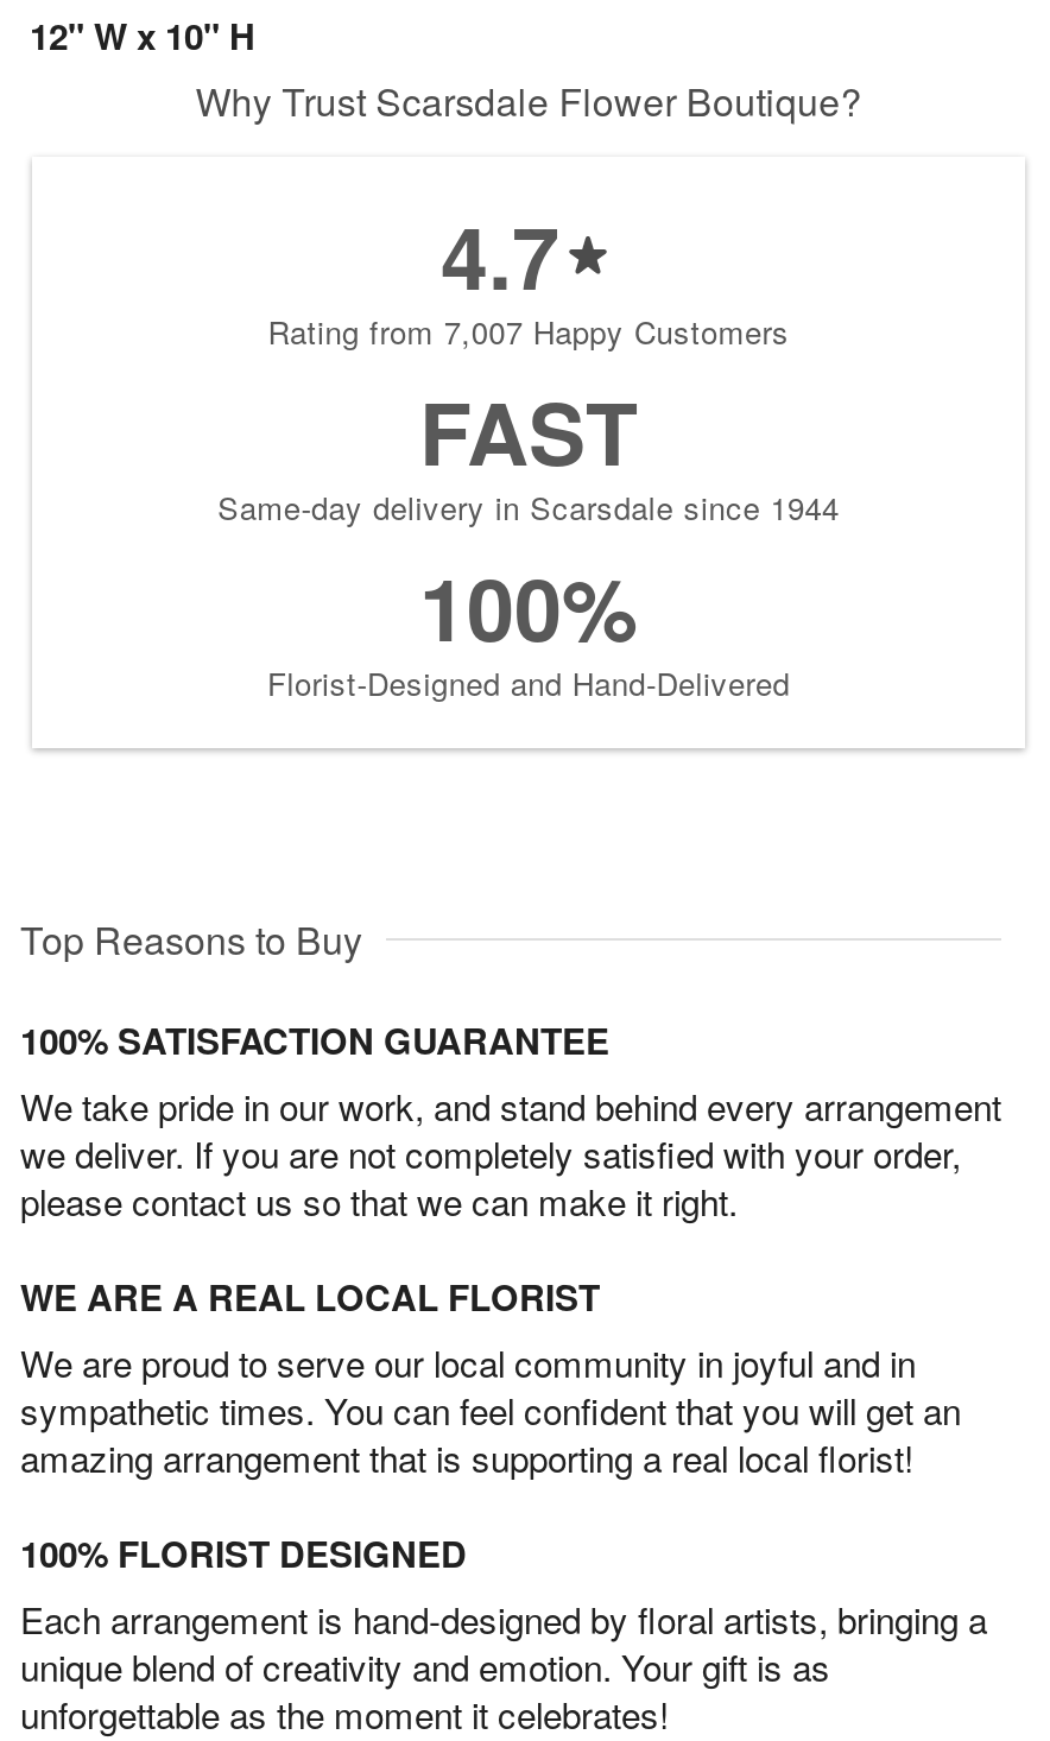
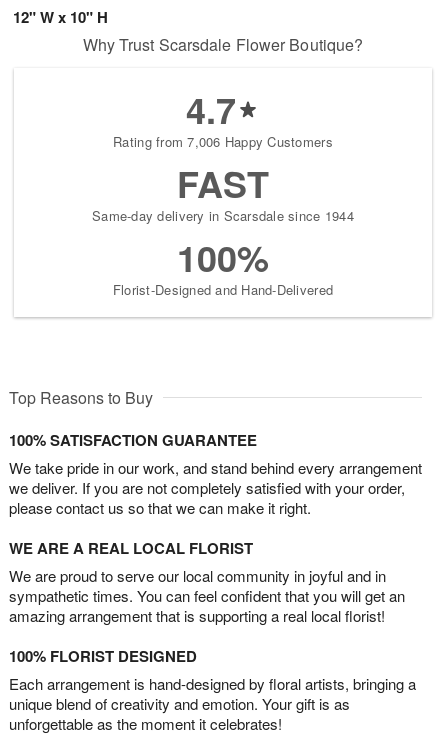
- Rating from 7,007 Happy Customers
+ Rating from 7,006 Happy Customers
